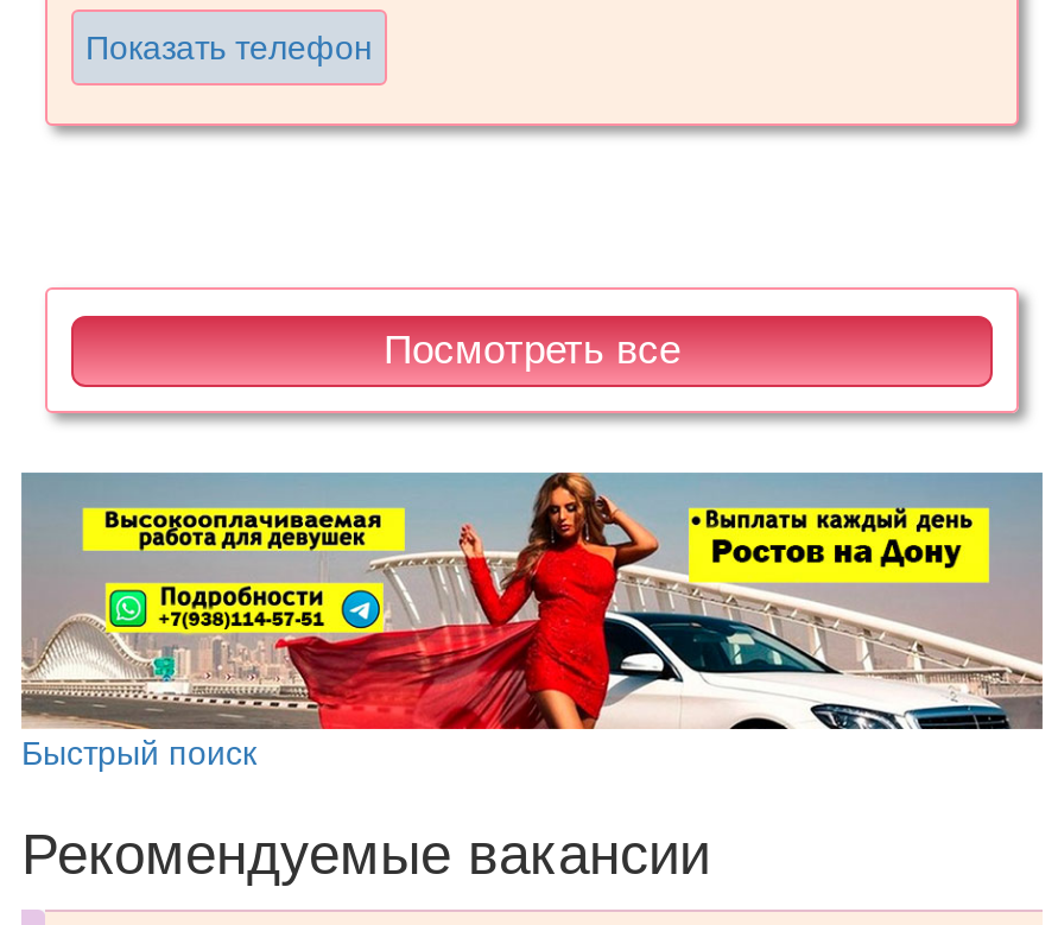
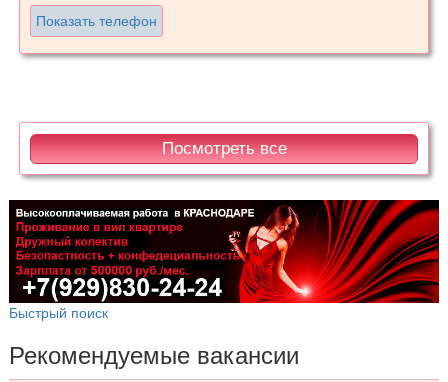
- [image]
+ [image]
